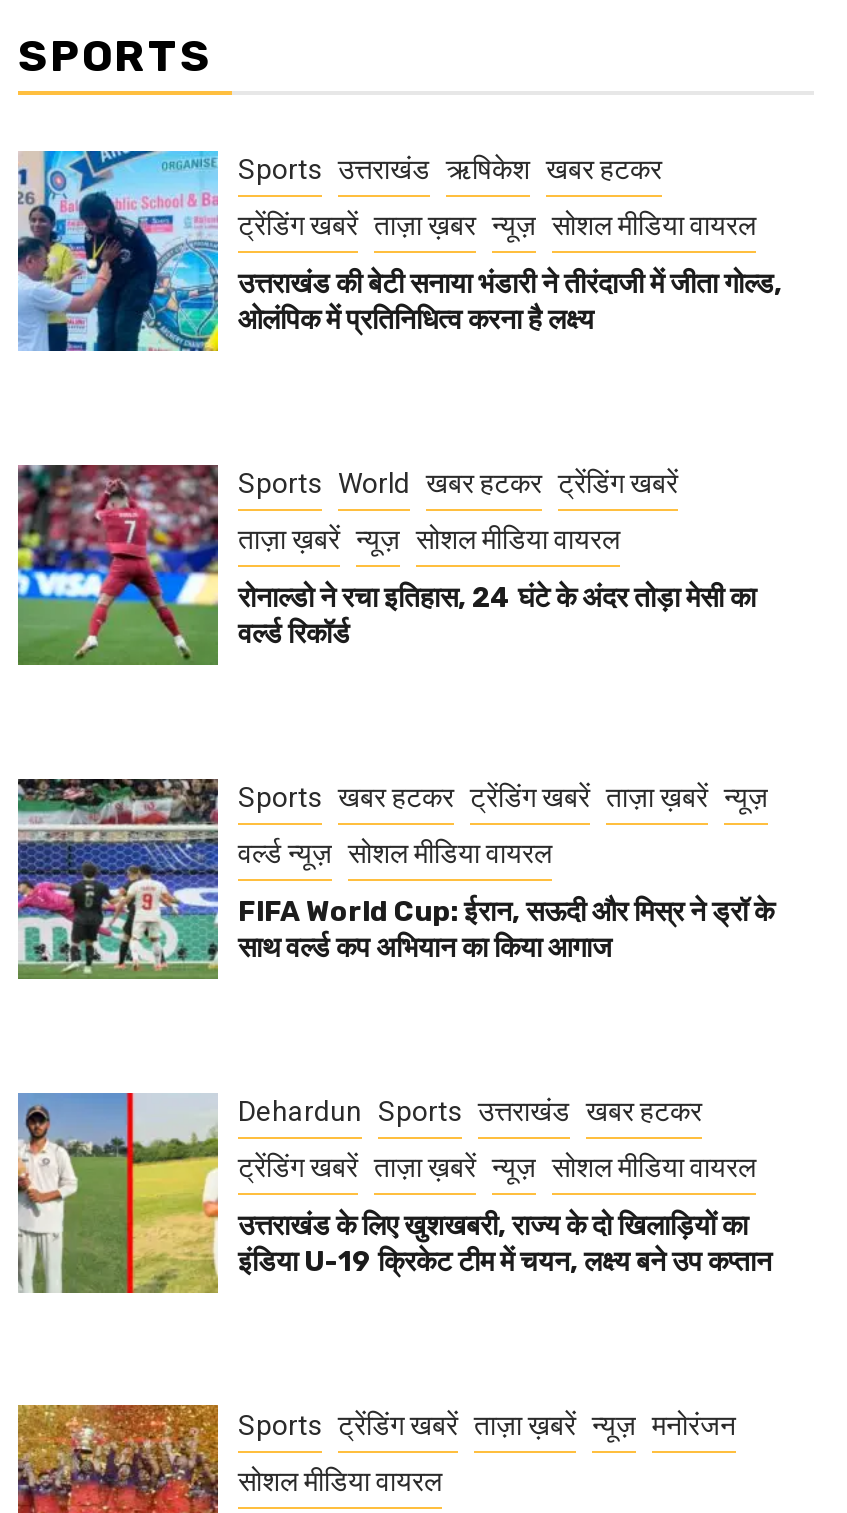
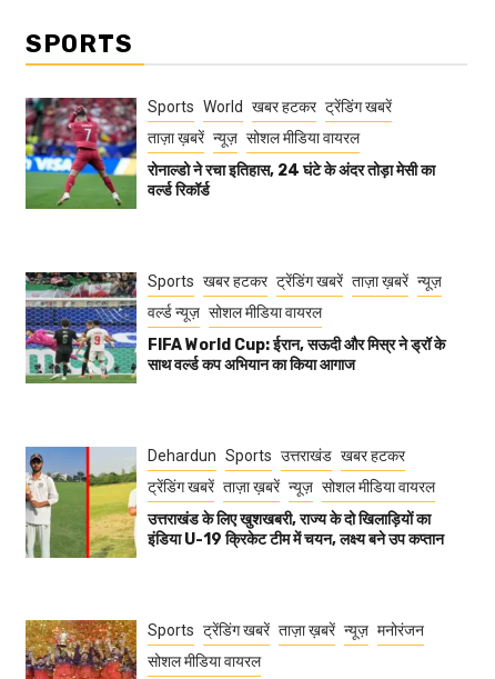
- [image]
- Sports उत्तराखंड ऋषिकेश खबर हटकर
- ट्रेंडिंग खबरें ताज़ा ख़बर न्यूज़ सोशल मीडिया वायरल
- उत्तराखंड की बेटी सनाया भंडारी ने तीरंदाजी में जीता गोल्ड,
- ओलंपिक में प्रतिनिधित्व करना है लक्ष्य
